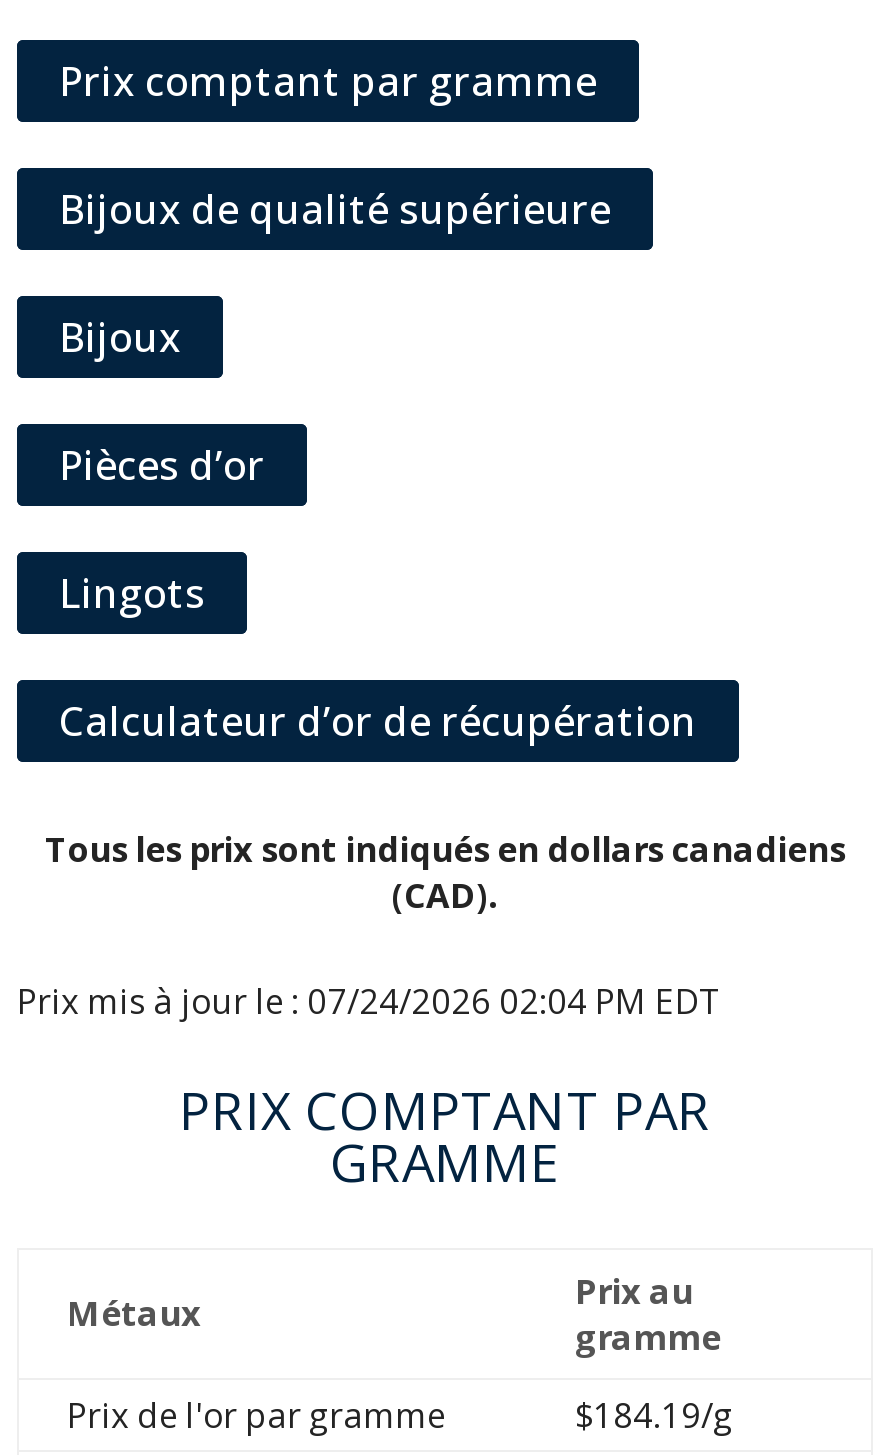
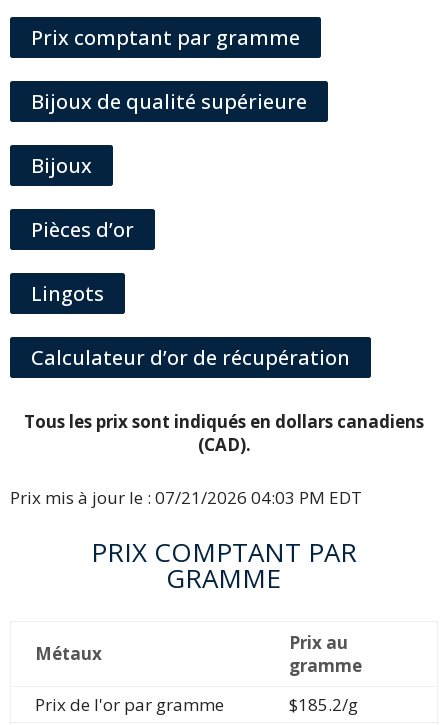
- Prix mis à jour le : 07/24/2026 02:04 PM EDT
+ Prix mis à jour le : 07/21/2026 04:03 PM EDT

- $184.19/g
+ $185.2/g
